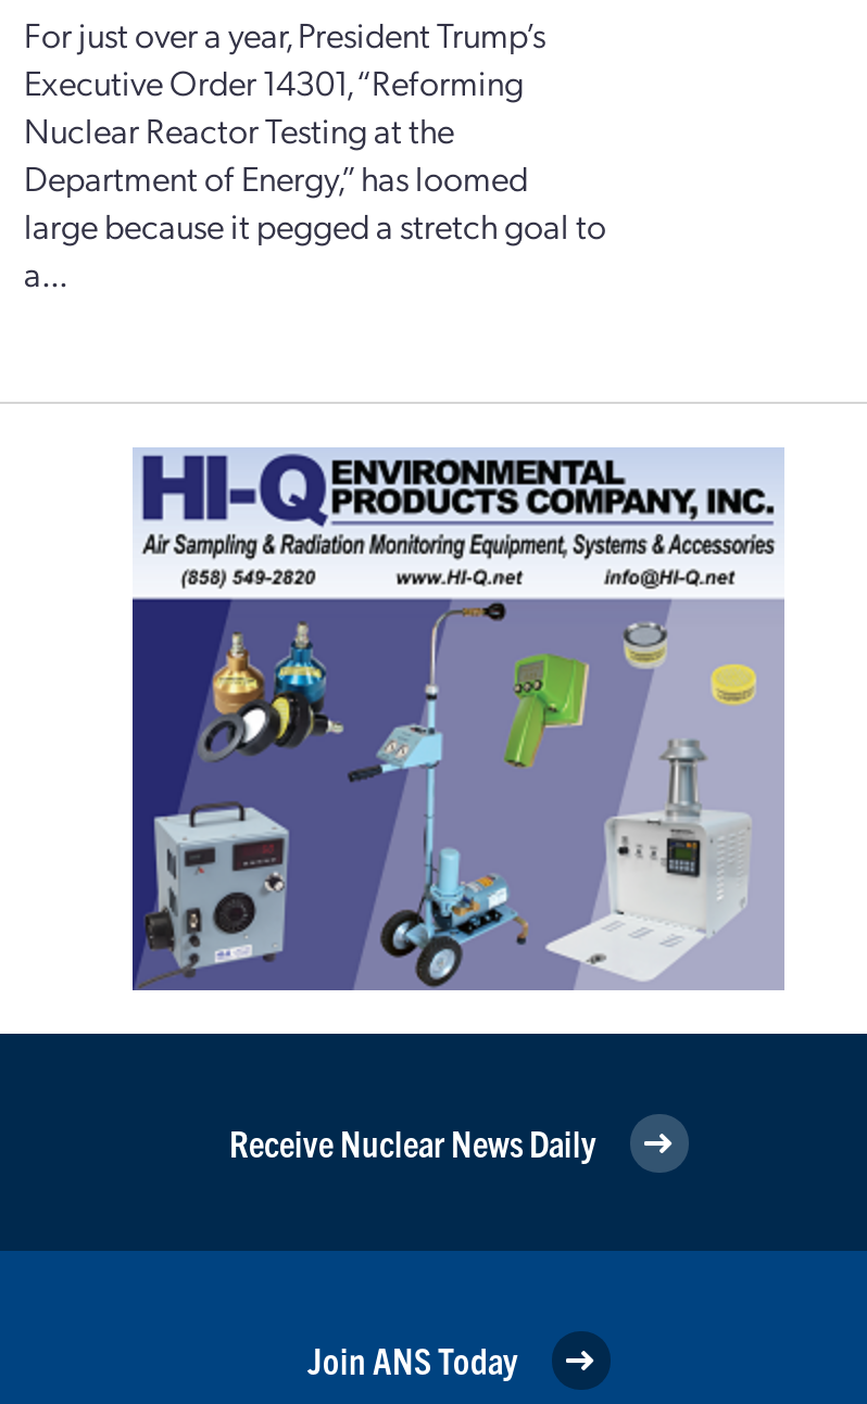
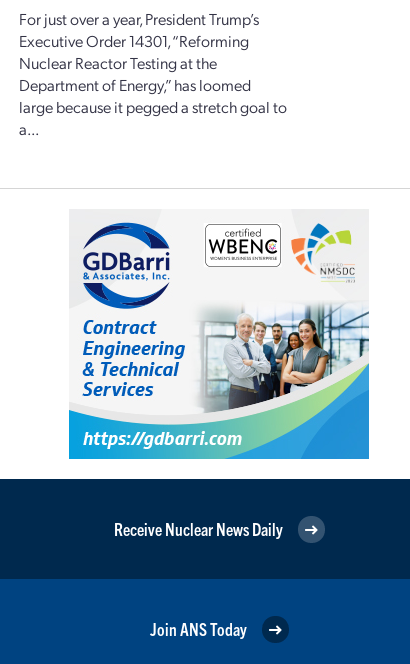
- [image]
+ [image]
